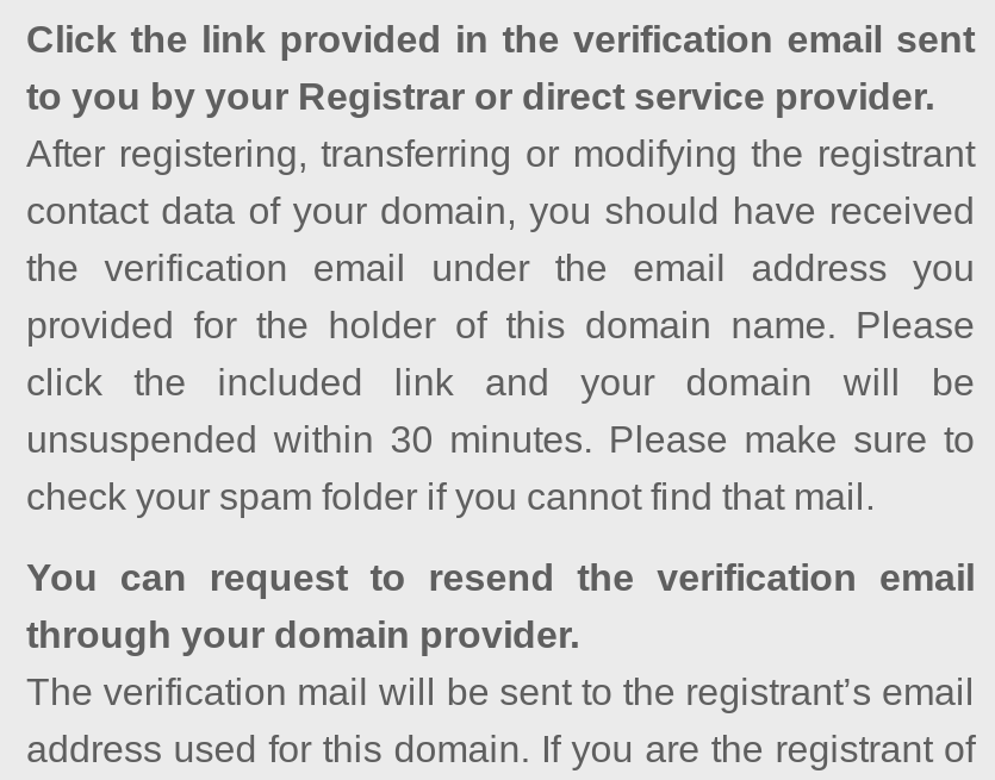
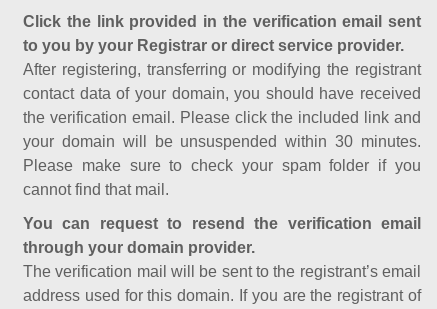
- the verification email under the email address you
- provided for the holder of this domain name. Please
- click the included link and your domain will be
- unsuspended within 30 minutes. Please make sure to
- check your spam folder if you cannot find that mail.
+ the verification email. Please click the included link and
+ your domain will be unsuspended within 30 minutes.
+ Please make sure to check your spam folder if you
+ cannot find that mail.
